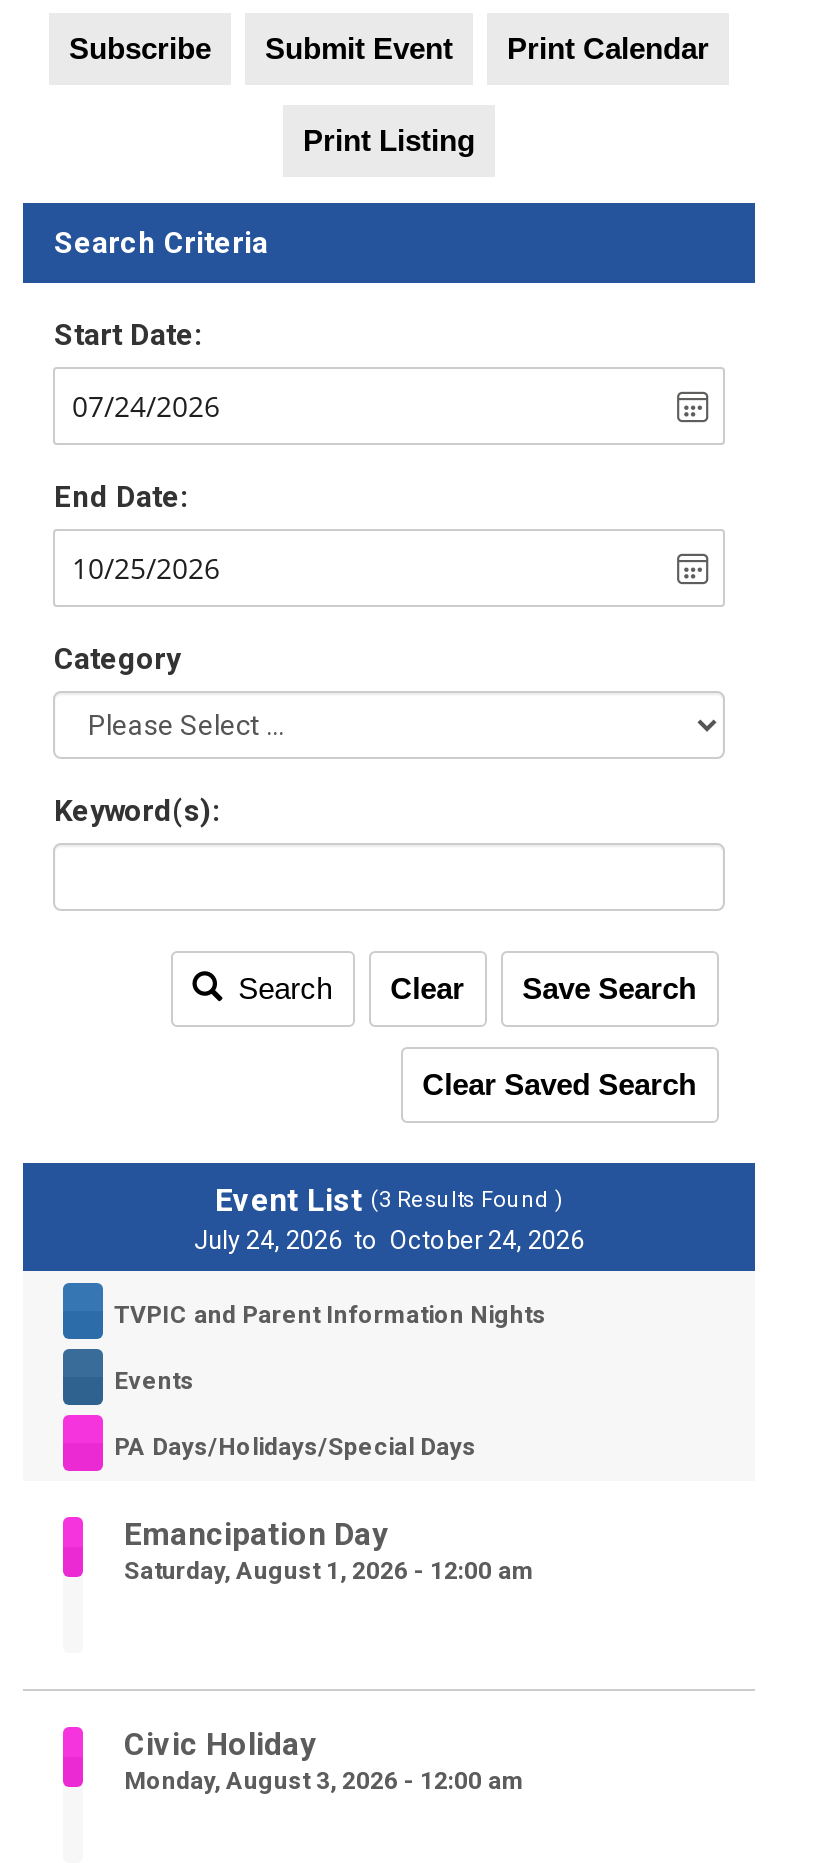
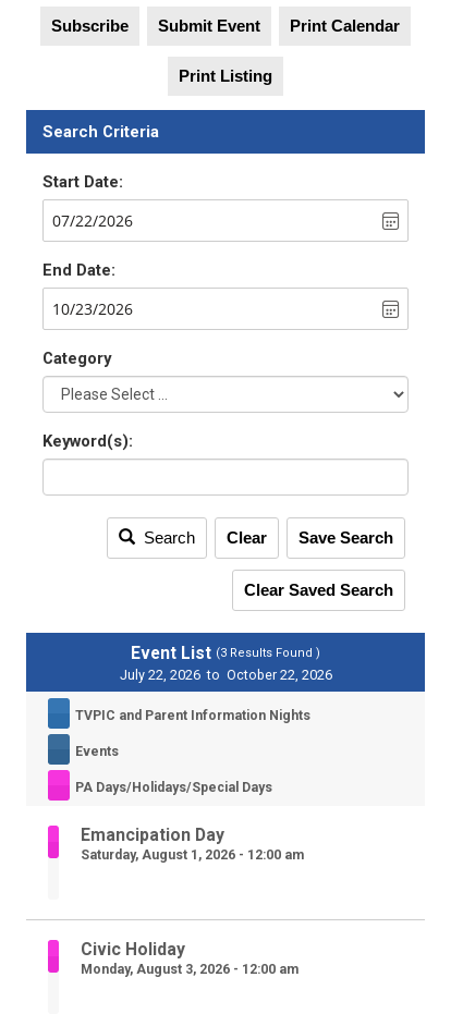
- July 24, 2026 to October 24, 2026
+ July 22, 2026 to October 22, 2026
